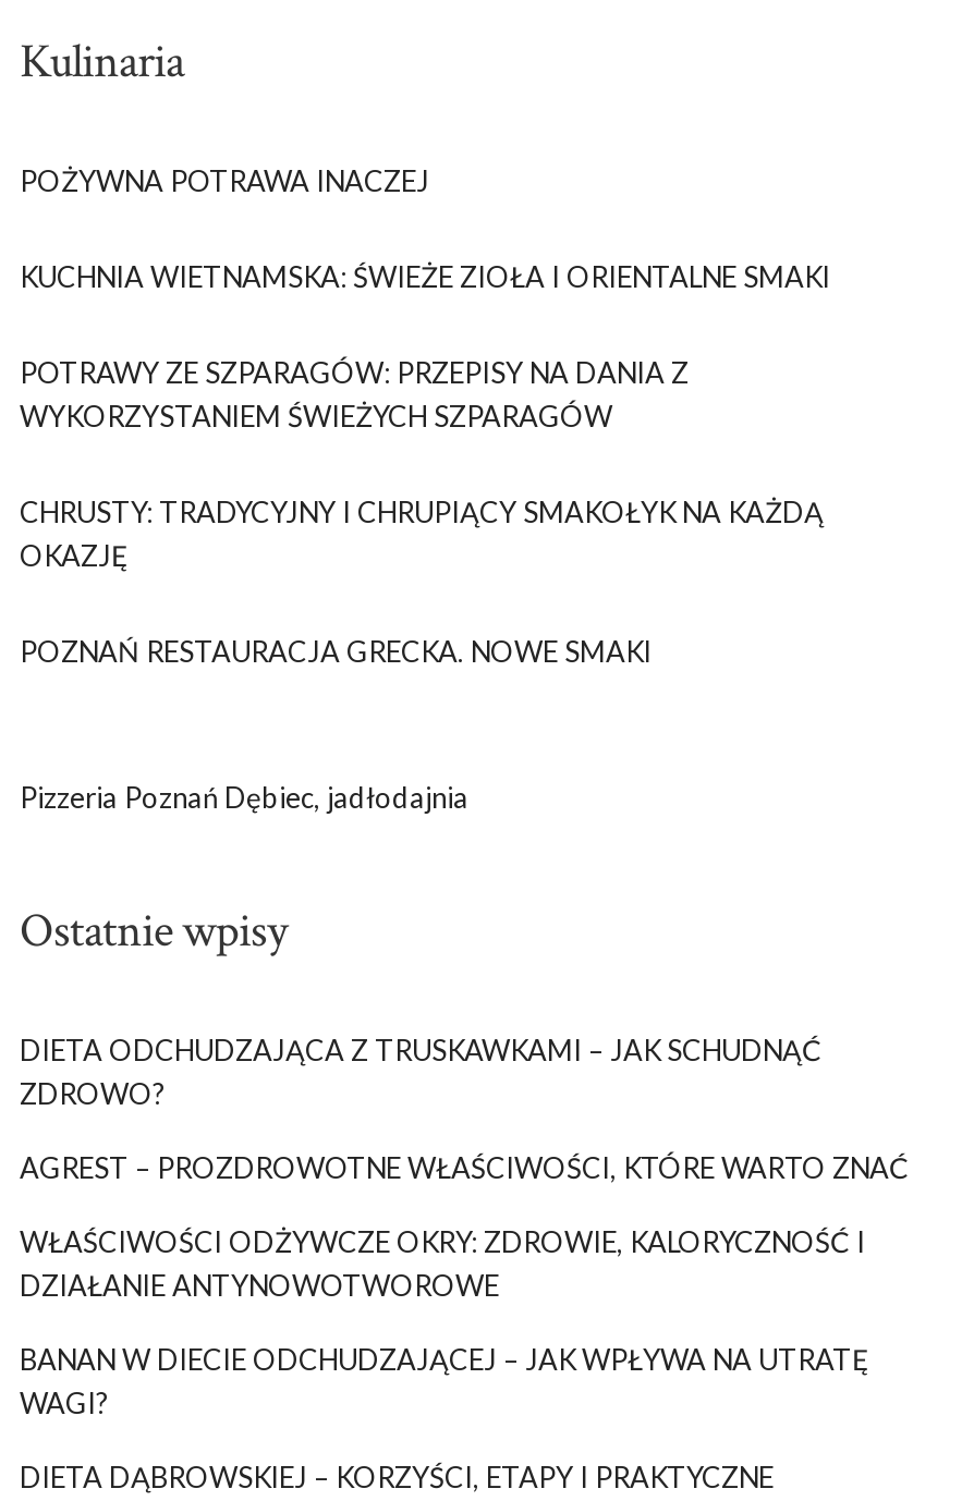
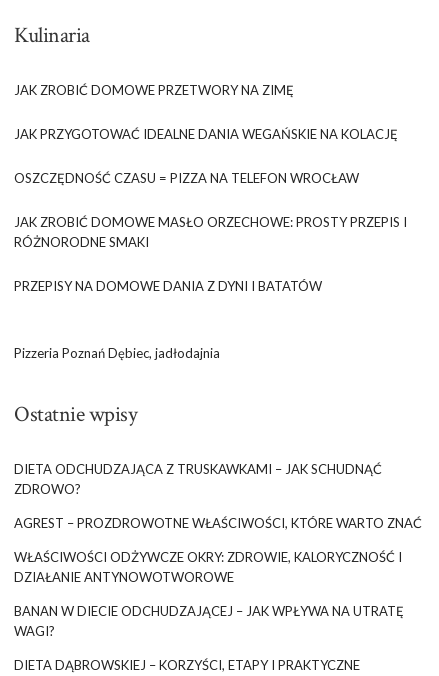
- POŻYWNA POTRAWA INACZEJ
+ JAK ZROBIĆ DOMOWE PRZETWORY NA ZIMĘ

- KUCHNIA WIETNAMSKA: ŚWIEŻE ZIOŁA I ORIENTALNE SMAKI
+ JAK PRZYGOTOWAĆ IDEALNE DANIA WEGAŃSKIE NA KOLACJĘ

- POTRAWY ZE SZPARAGÓW: PRZEPISY NA DANIA Z
- WYKORZYSTANIEM ŚWIEŻYCH SZPARAGÓW
+ OSZCZĘDNOŚĆ CZASU = PIZZA NA TELEFON WROCŁAW

- CHRUSTY: TRADYCYJNY I CHRUPIĄCY SMAKOŁYK NA KAŻDĄ
- OKAZJĘ
+ JAK ZROBIĆ DOMOWE MASŁO ORZECHOWE: PROSTY PRZEPIS I
+ RÓŻNORODNE SMAKI

- POZNAŃ RESTAURACJA GRECKA. NOWE SMAKI
+ PRZEPISY NA DOMOWE DANIA Z DYNI I BATATÓW
